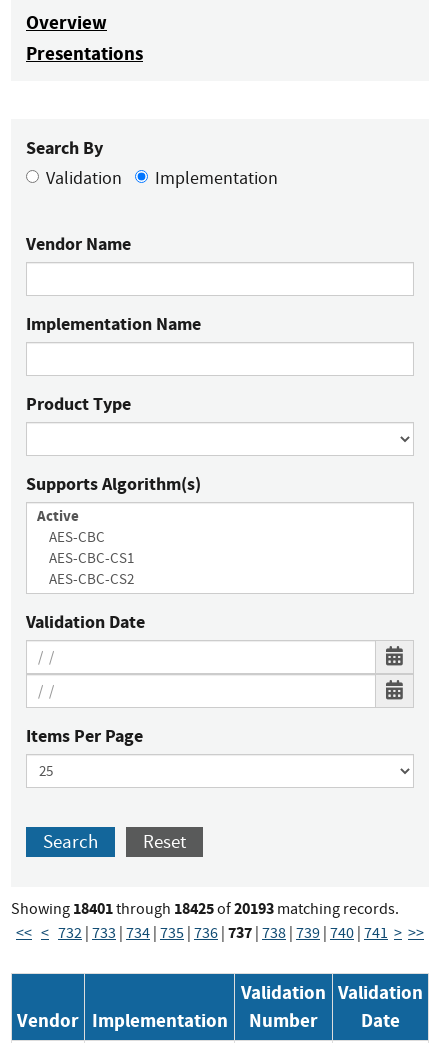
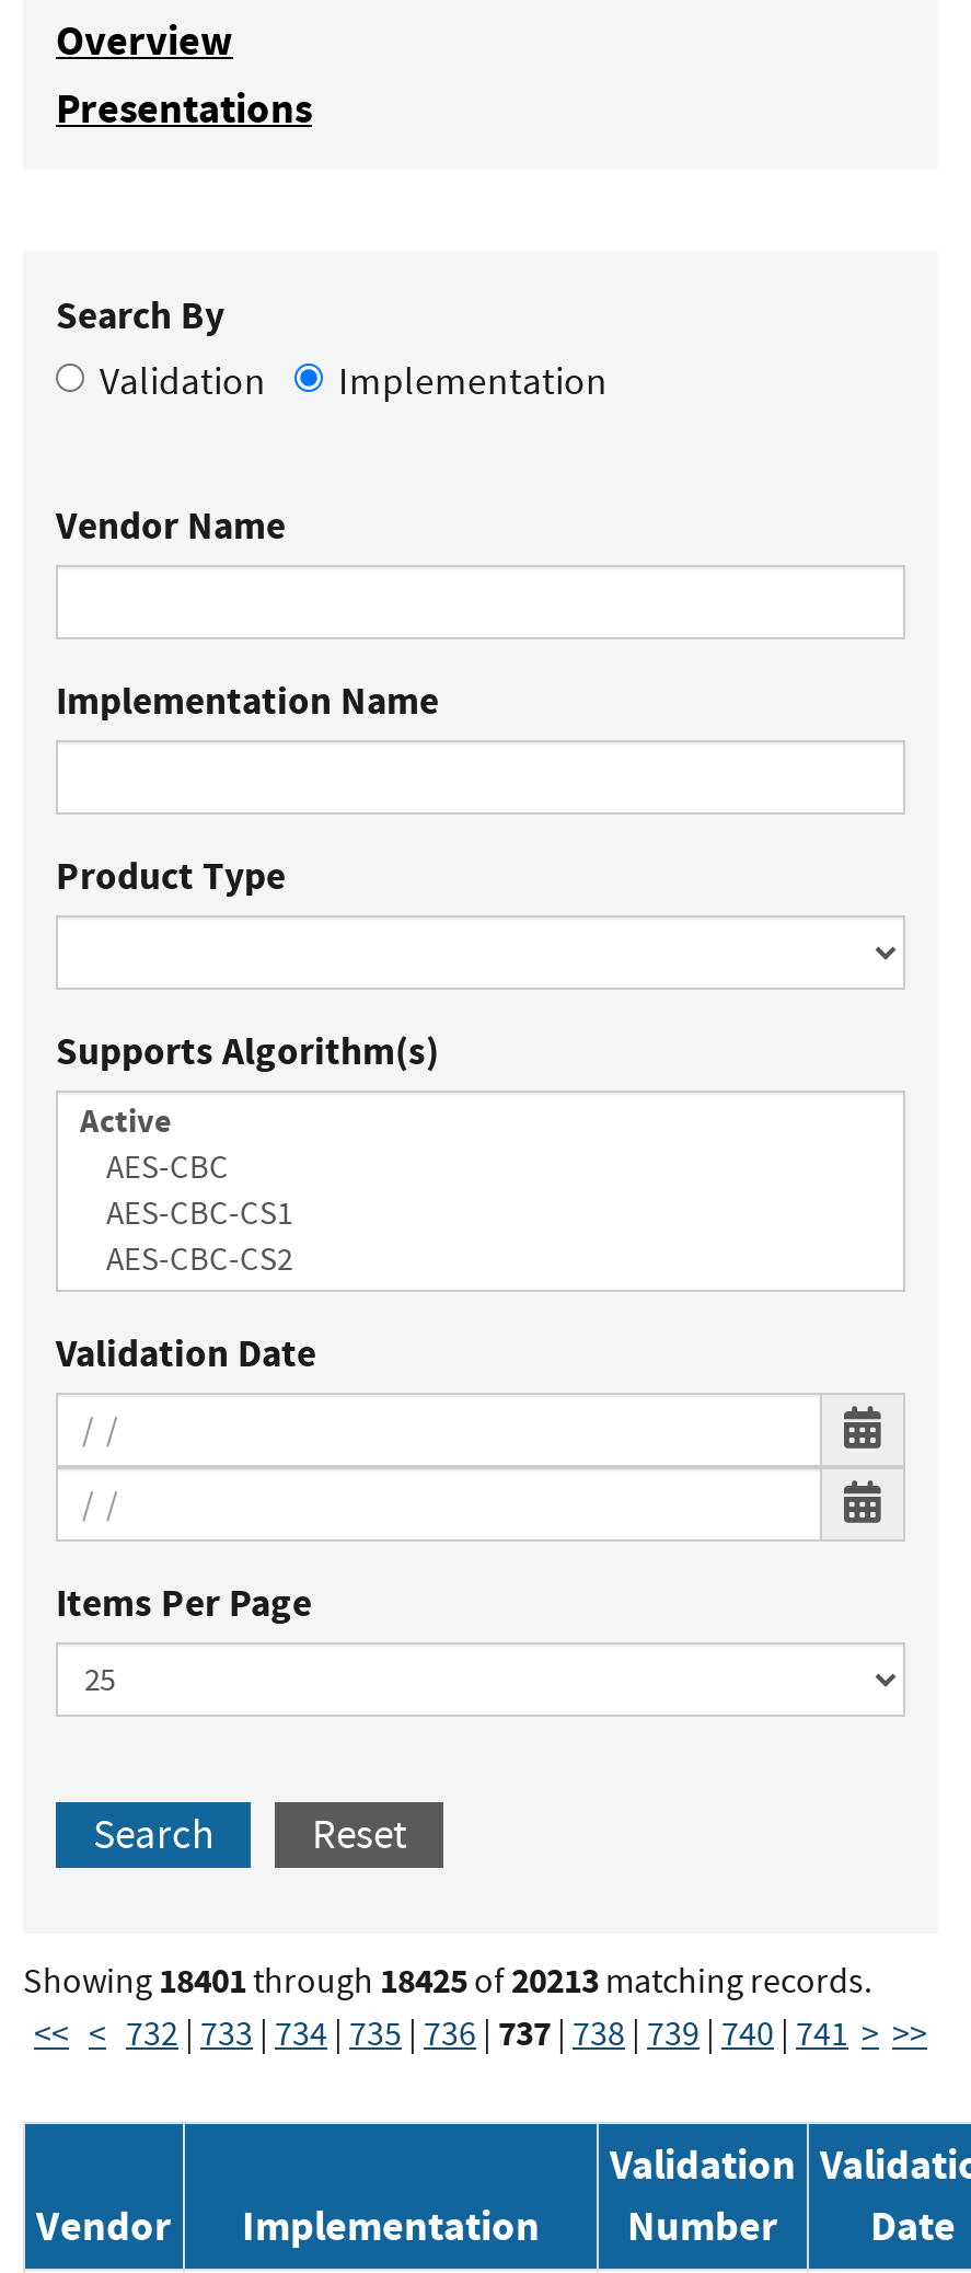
- Showing 18401 through 18425 of20193 matching records.
+ Showing 18401 through 18425 of20213 matching records.
